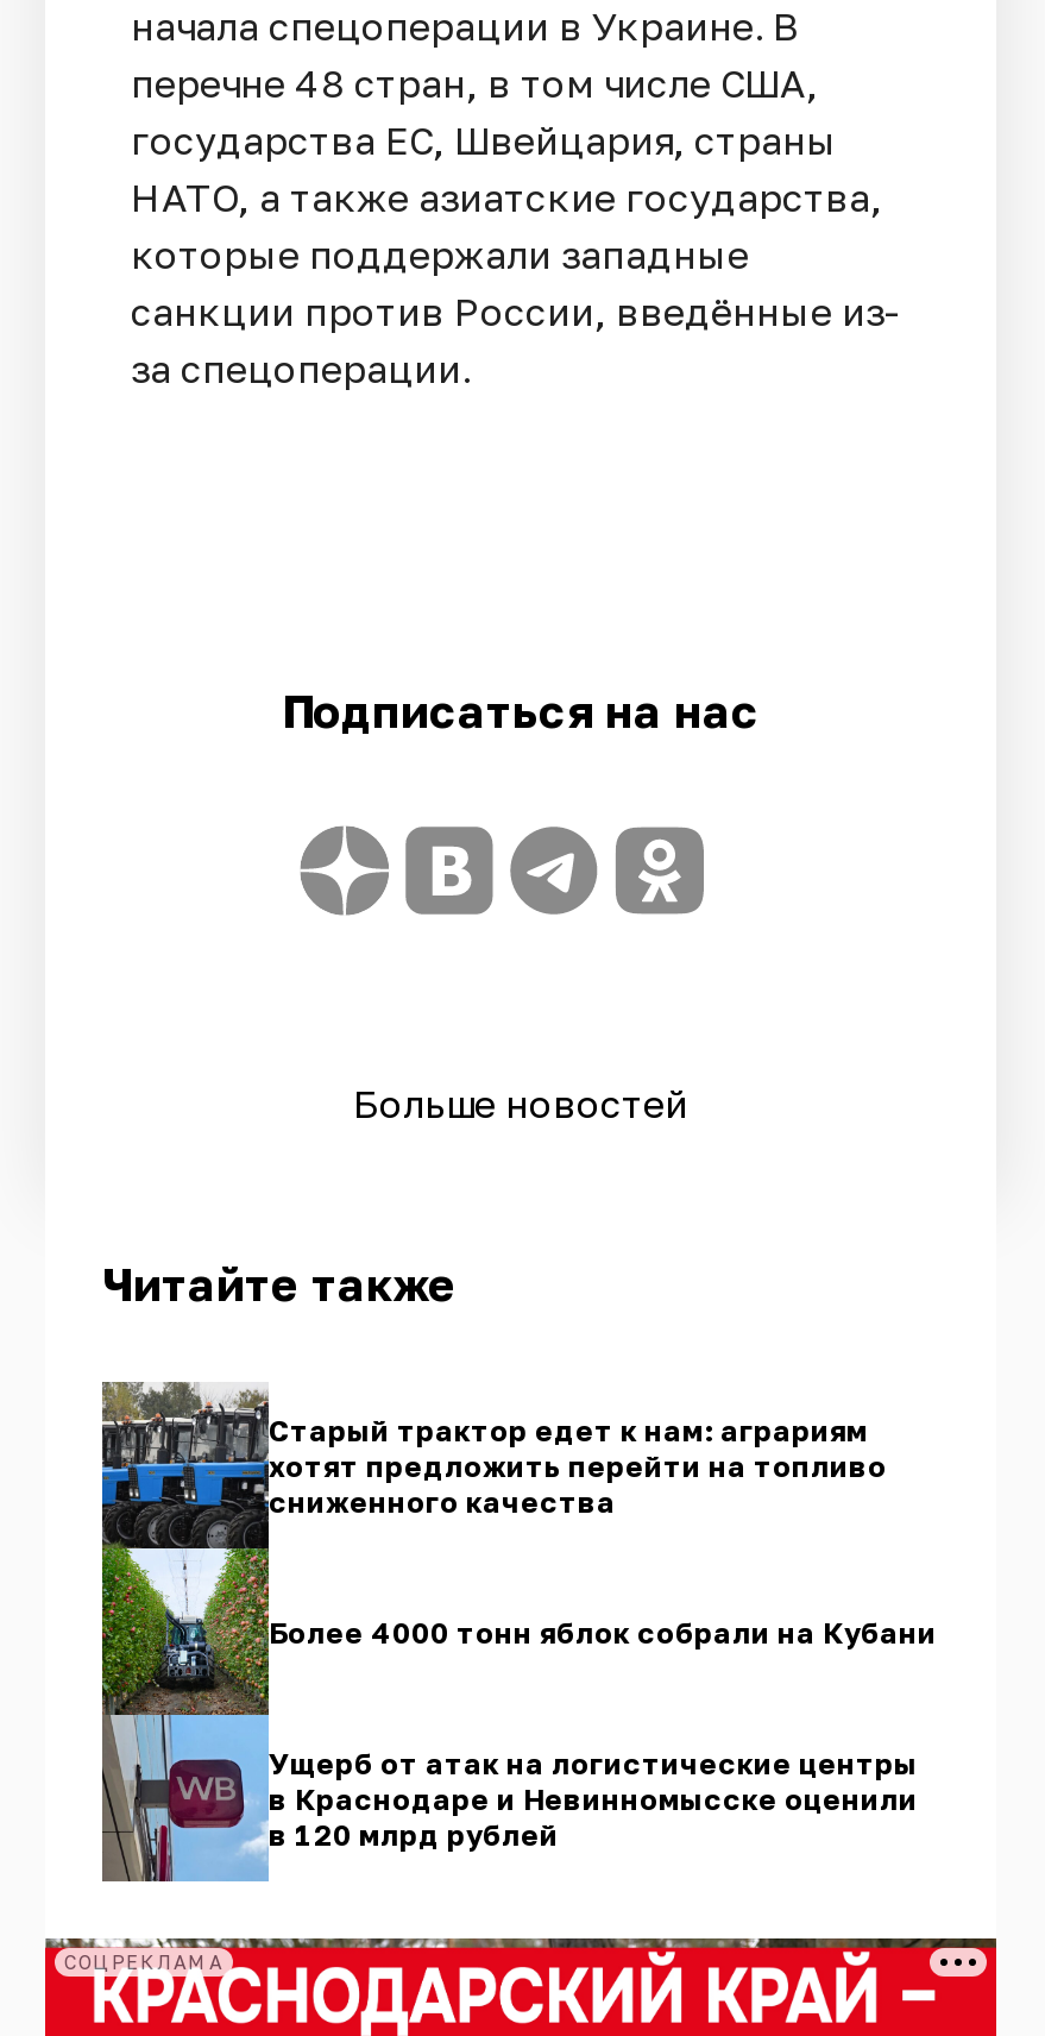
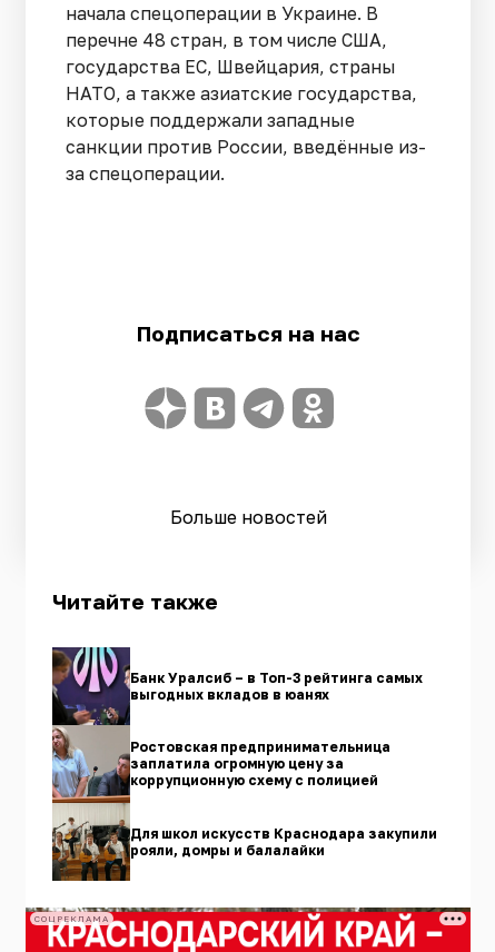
- [image]
- Старый трактор едет к нам: аграриям
- хотят предложить перейти на топливо
- сниженного качества
+ [image]
+ Банк Уралсиб – в Топ-3 рейтинга самых
+ выгодных вкладов в юанях

- Более 4000 тонн яблок собрали на Кубани
+ Ростовская предпринимательница
+ заплатила огромную цену за
+ коррупционную схему с полицией

- Ущерб от атак на логистические центры
- в Краснодаре и Невинномысске оценили
- в 120 млрд рублей
+ Для школ искусств Краснодара закупили
+ рояли, домры и балалайки
